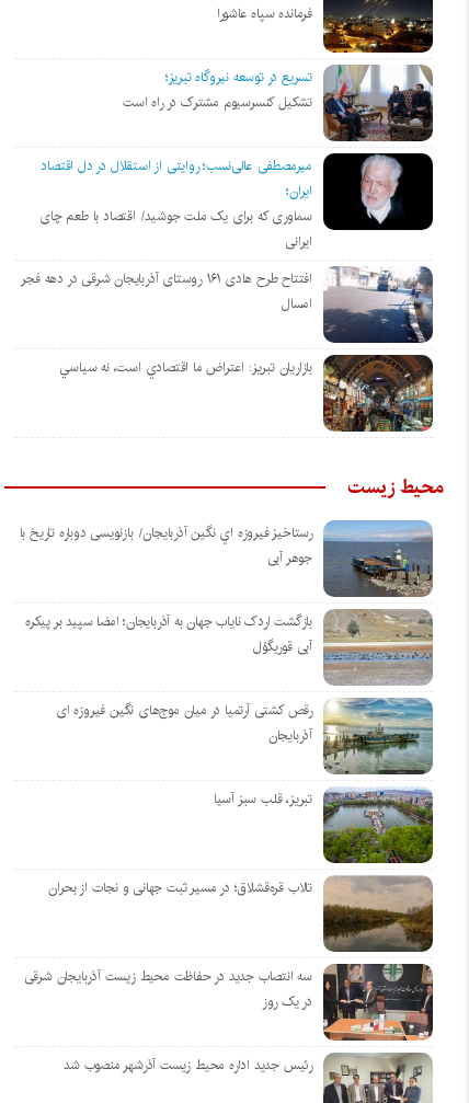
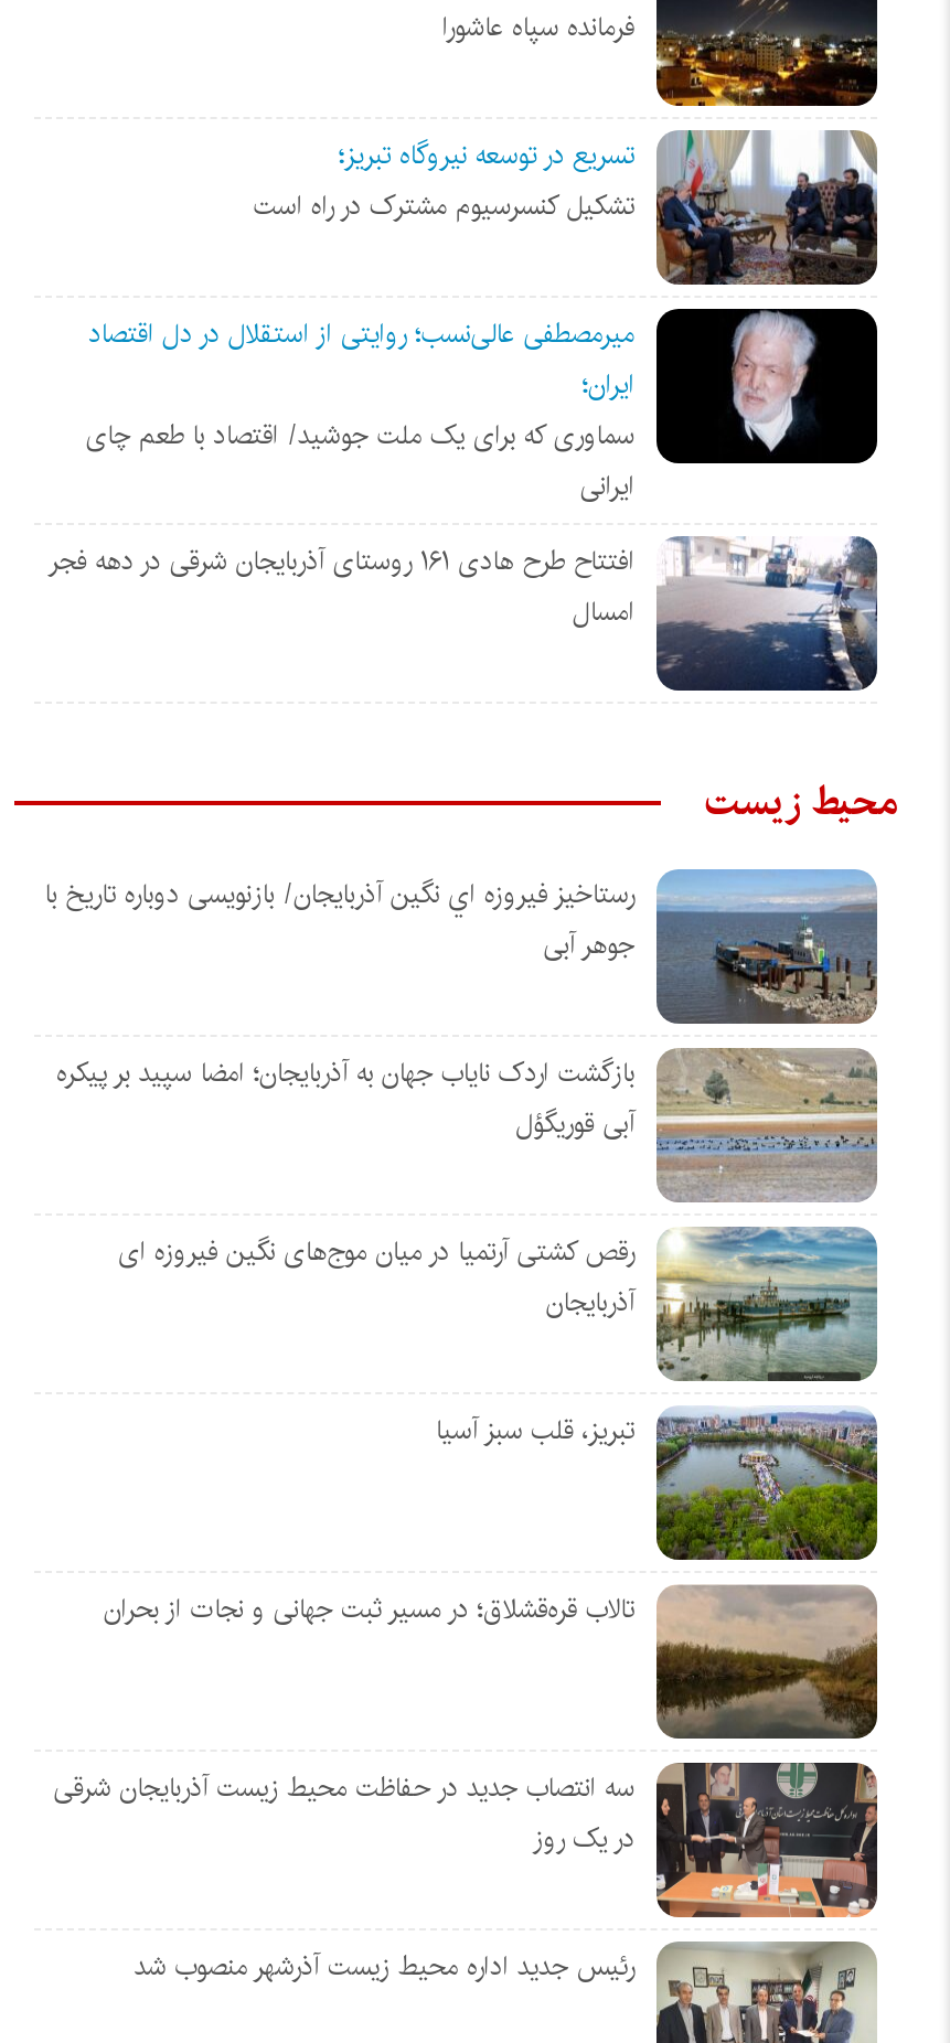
- [image]
- بازاريان تبريز: اعتراض ما اقتصادي است، نه سياسي
